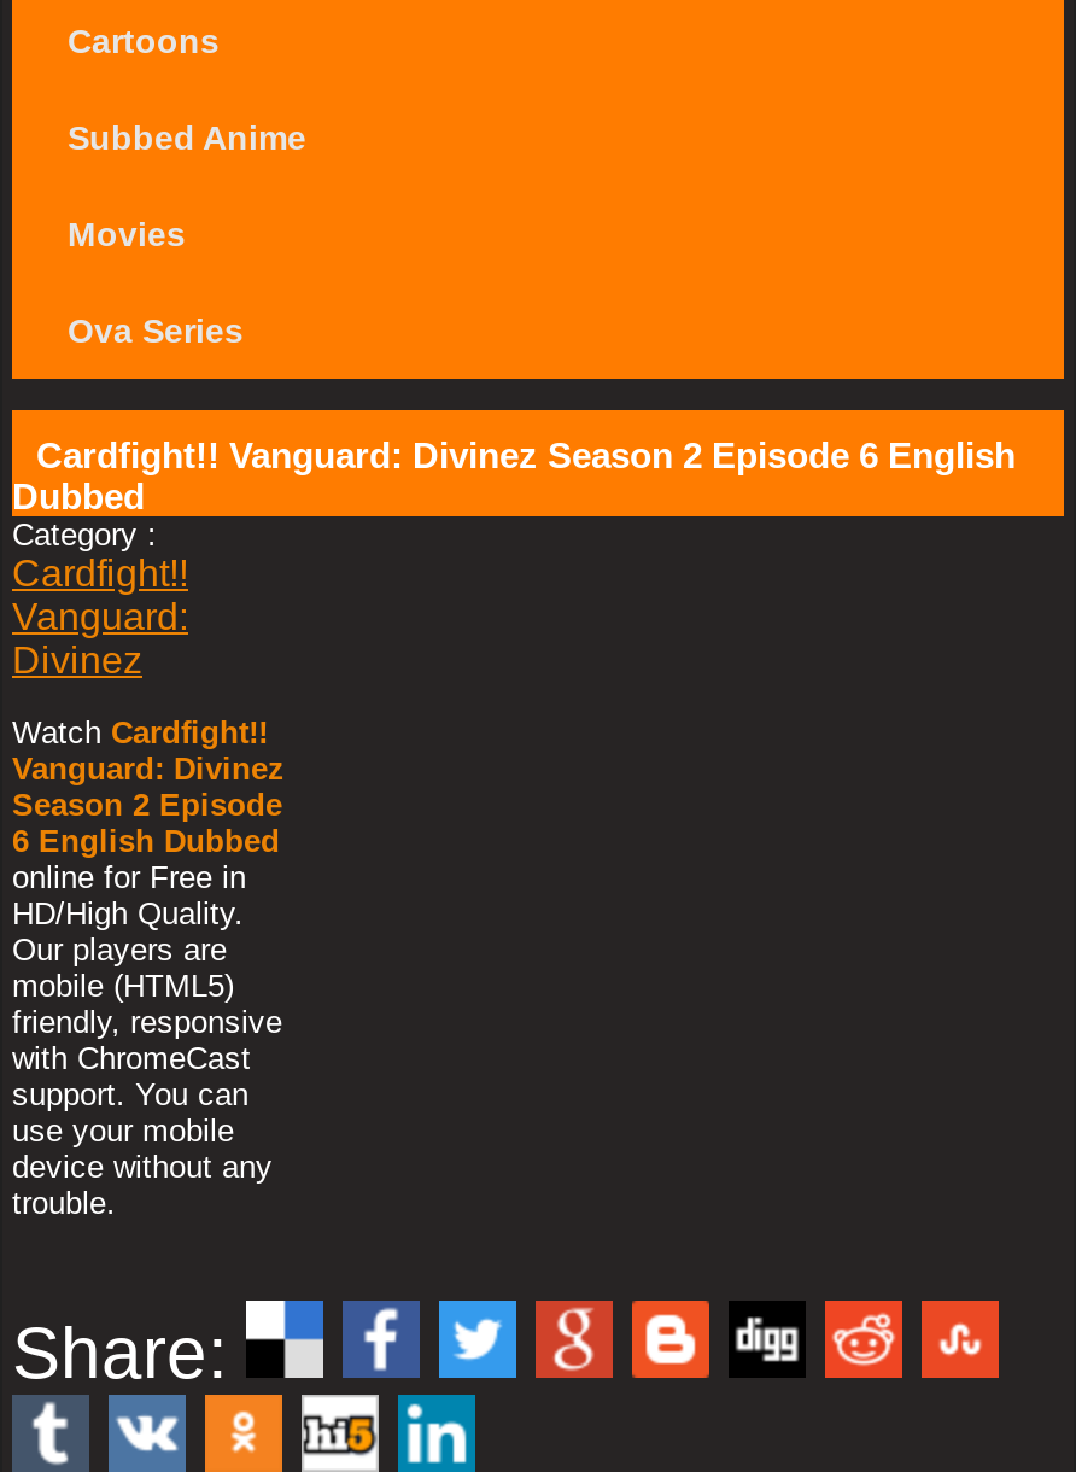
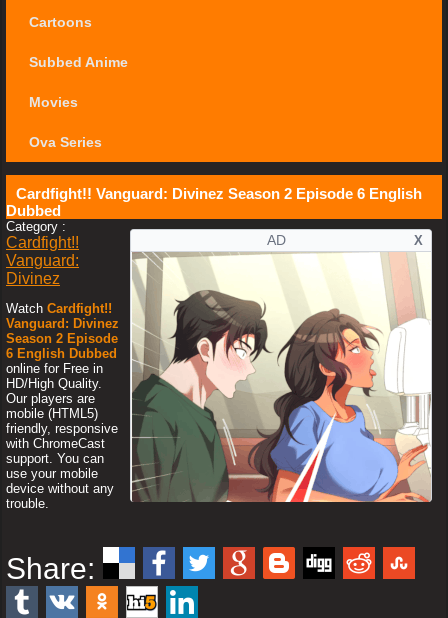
+ [image]
+ AD
+ X
